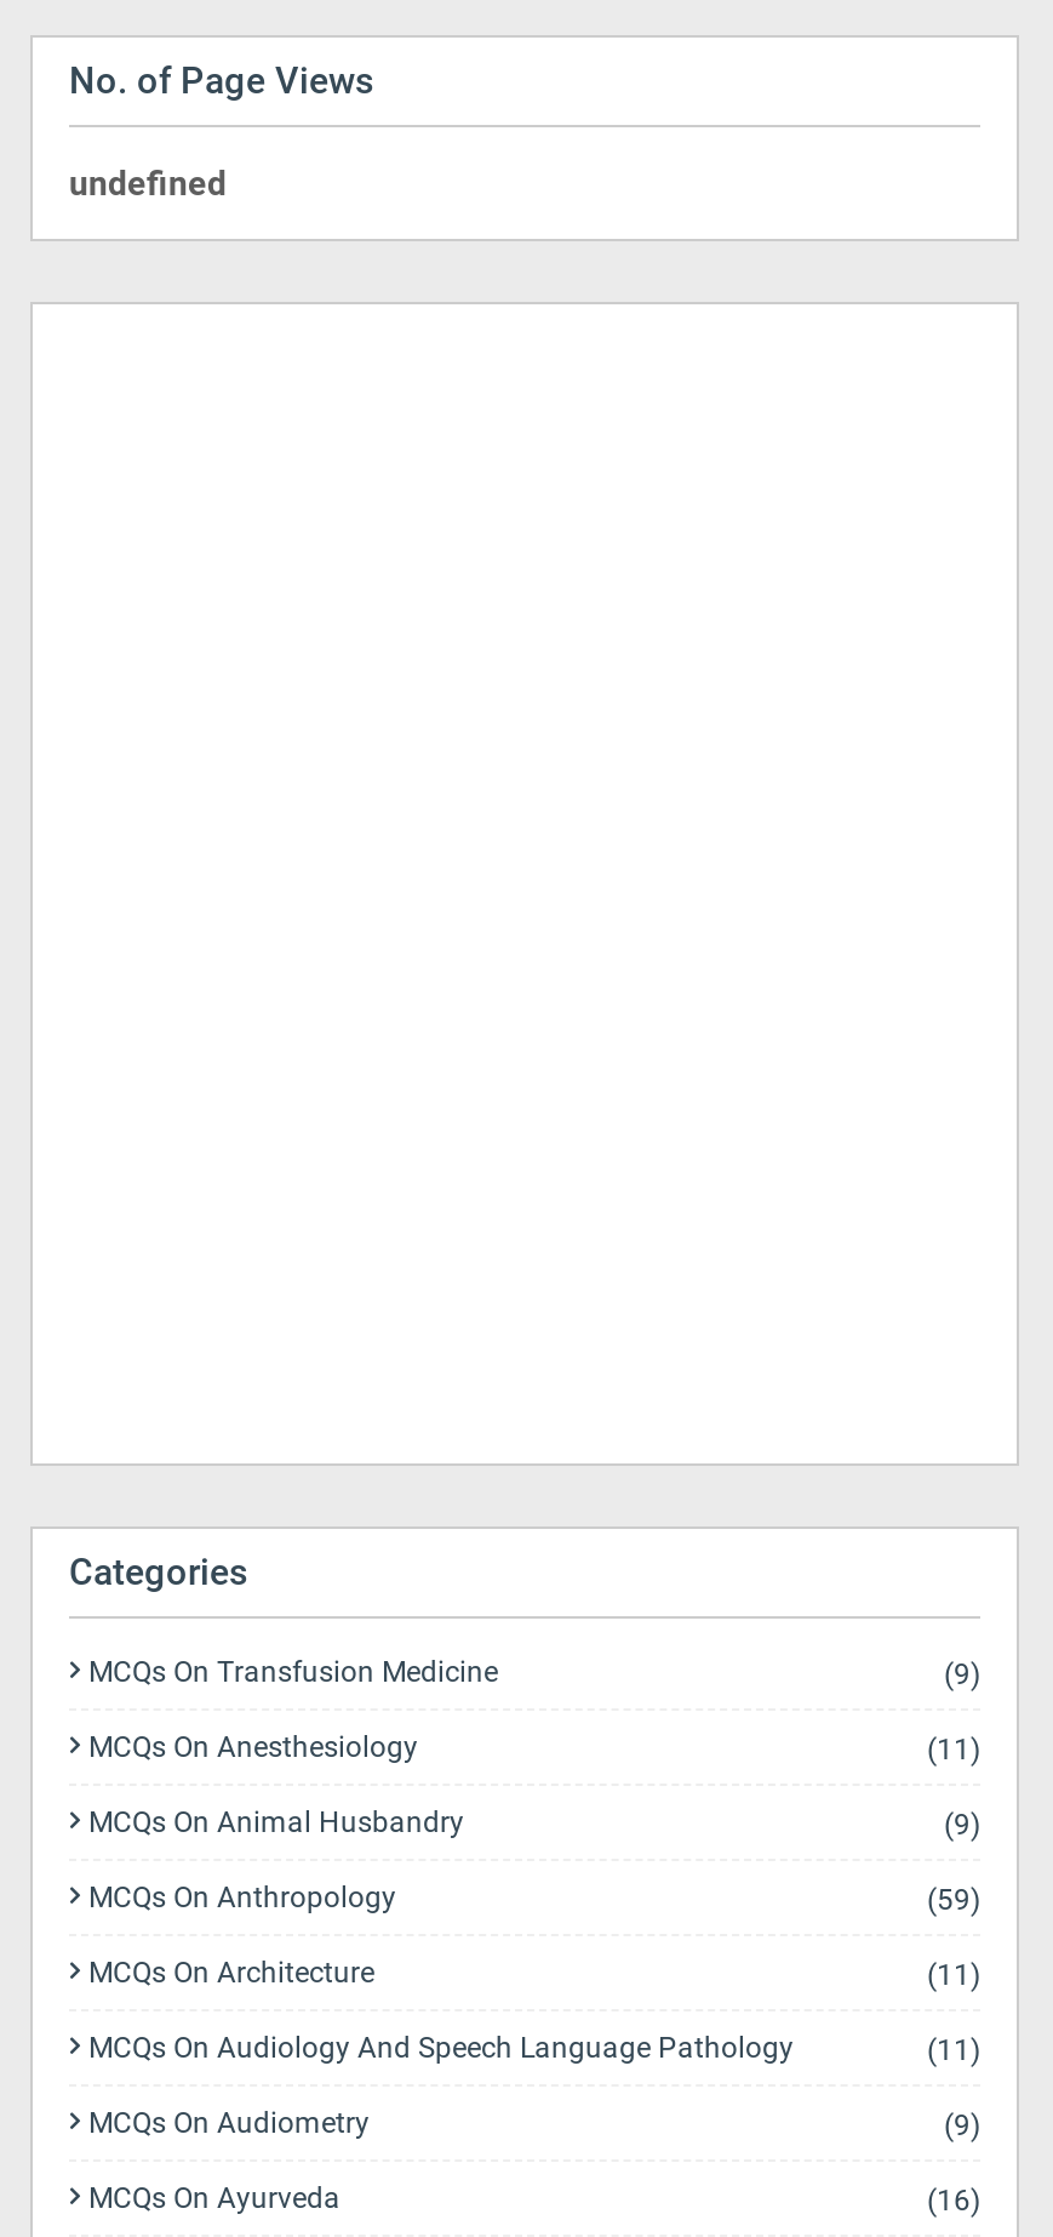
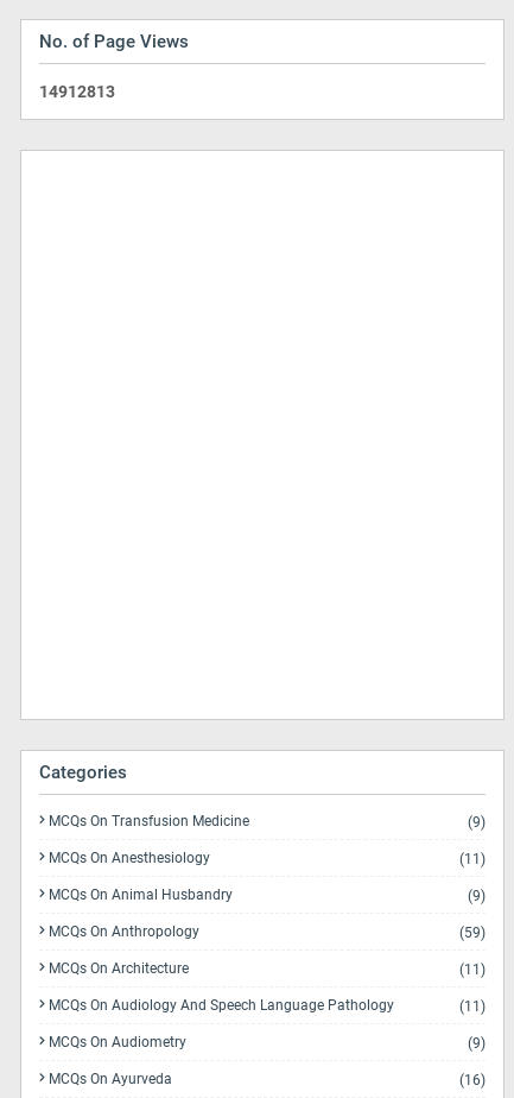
- undefned
+ 14912813
